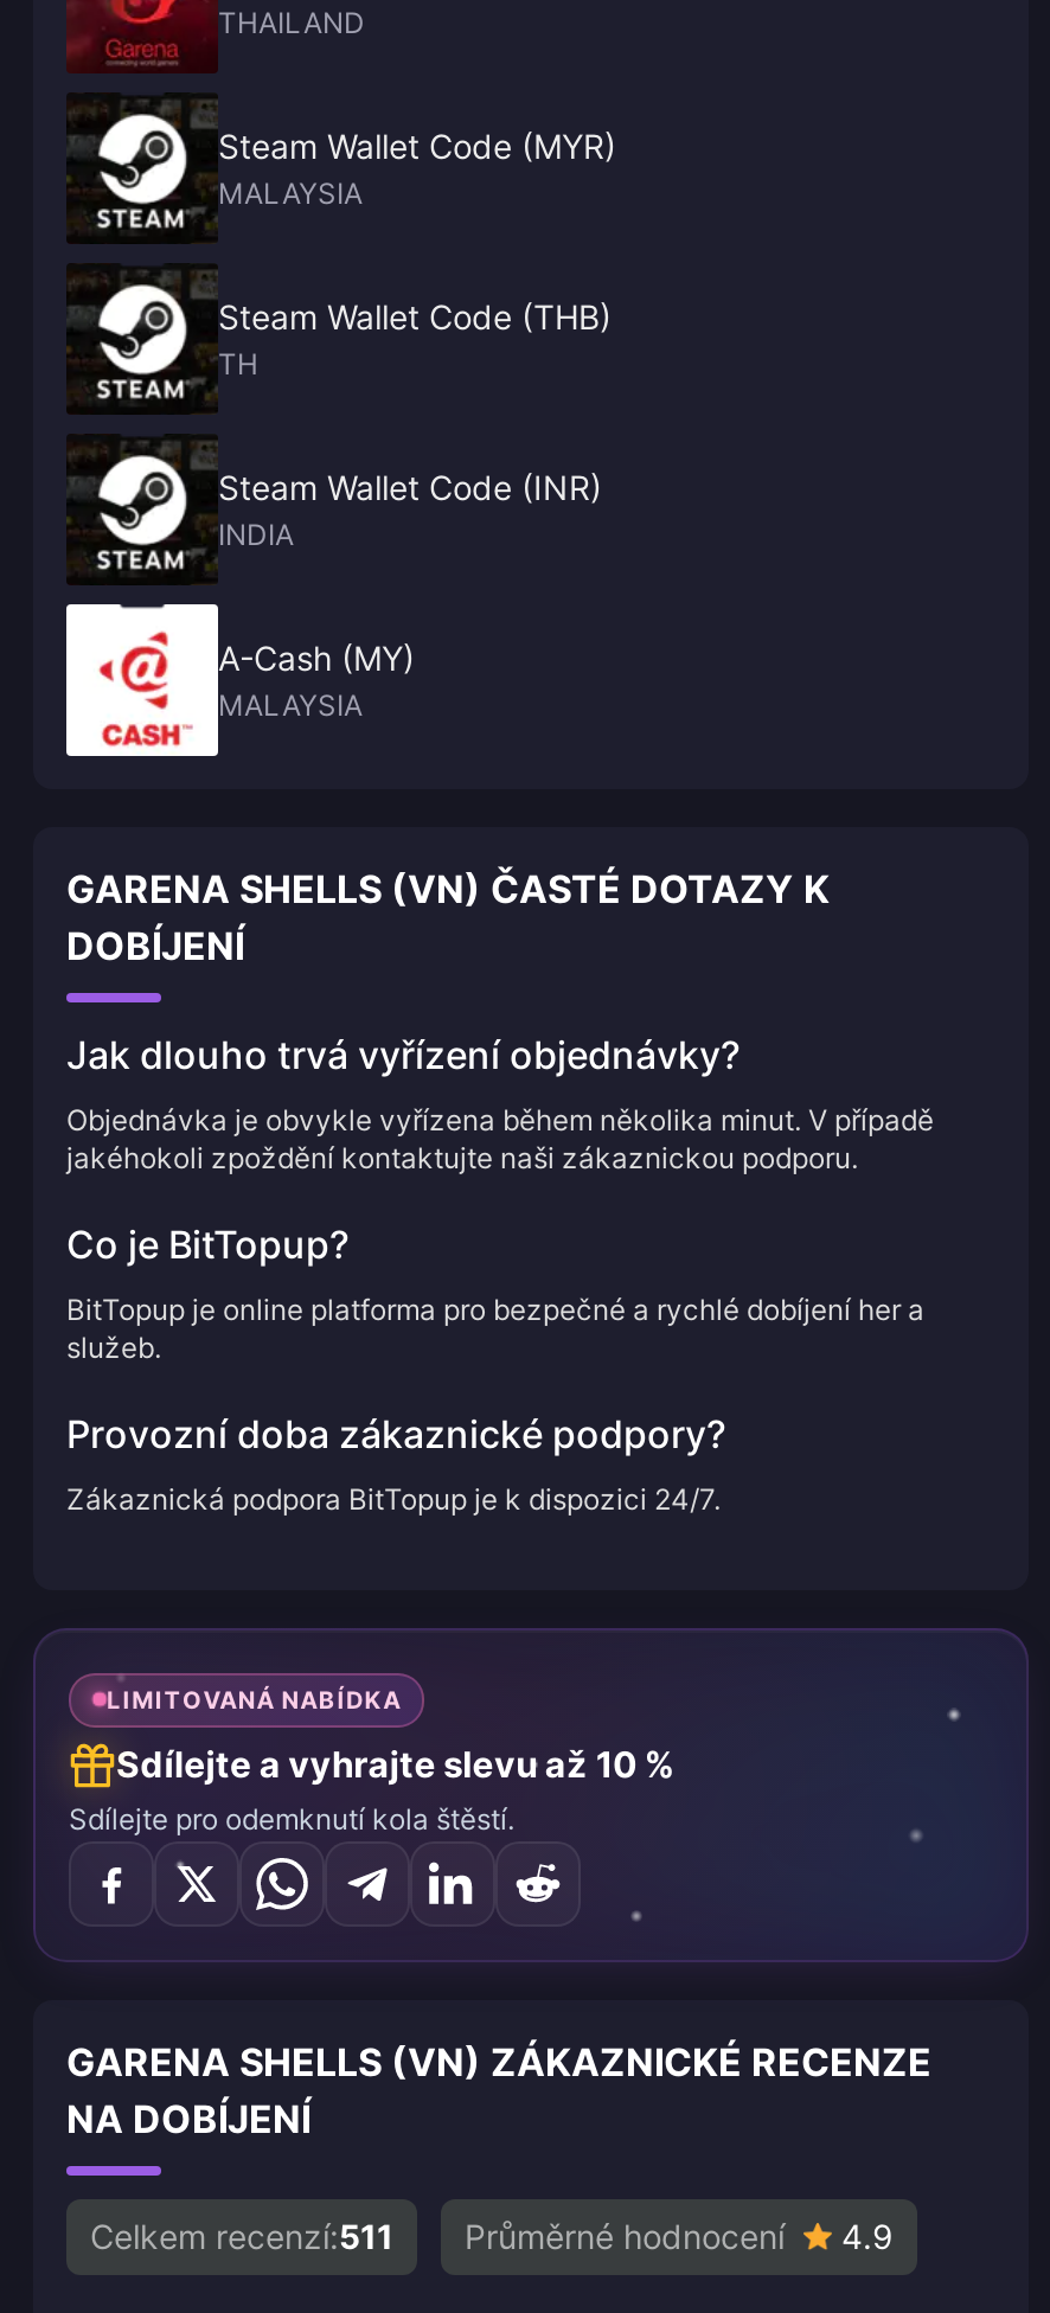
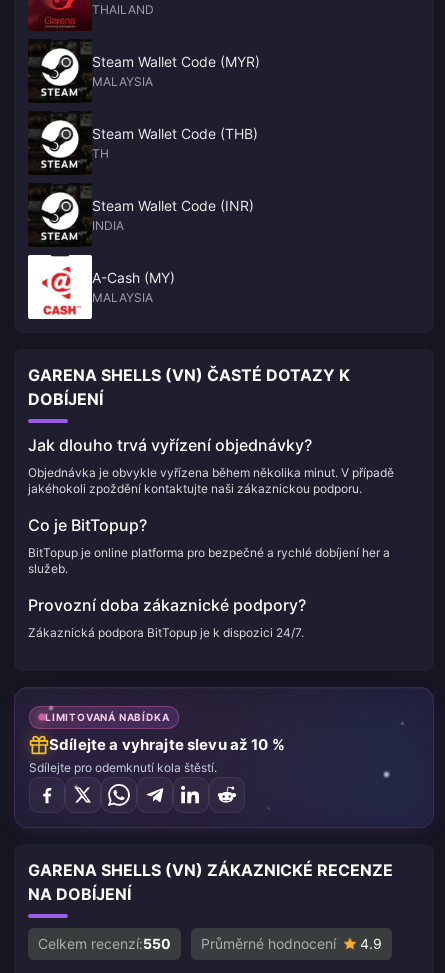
- Celkem recenzí:511
+ Celkem recenzí:550
